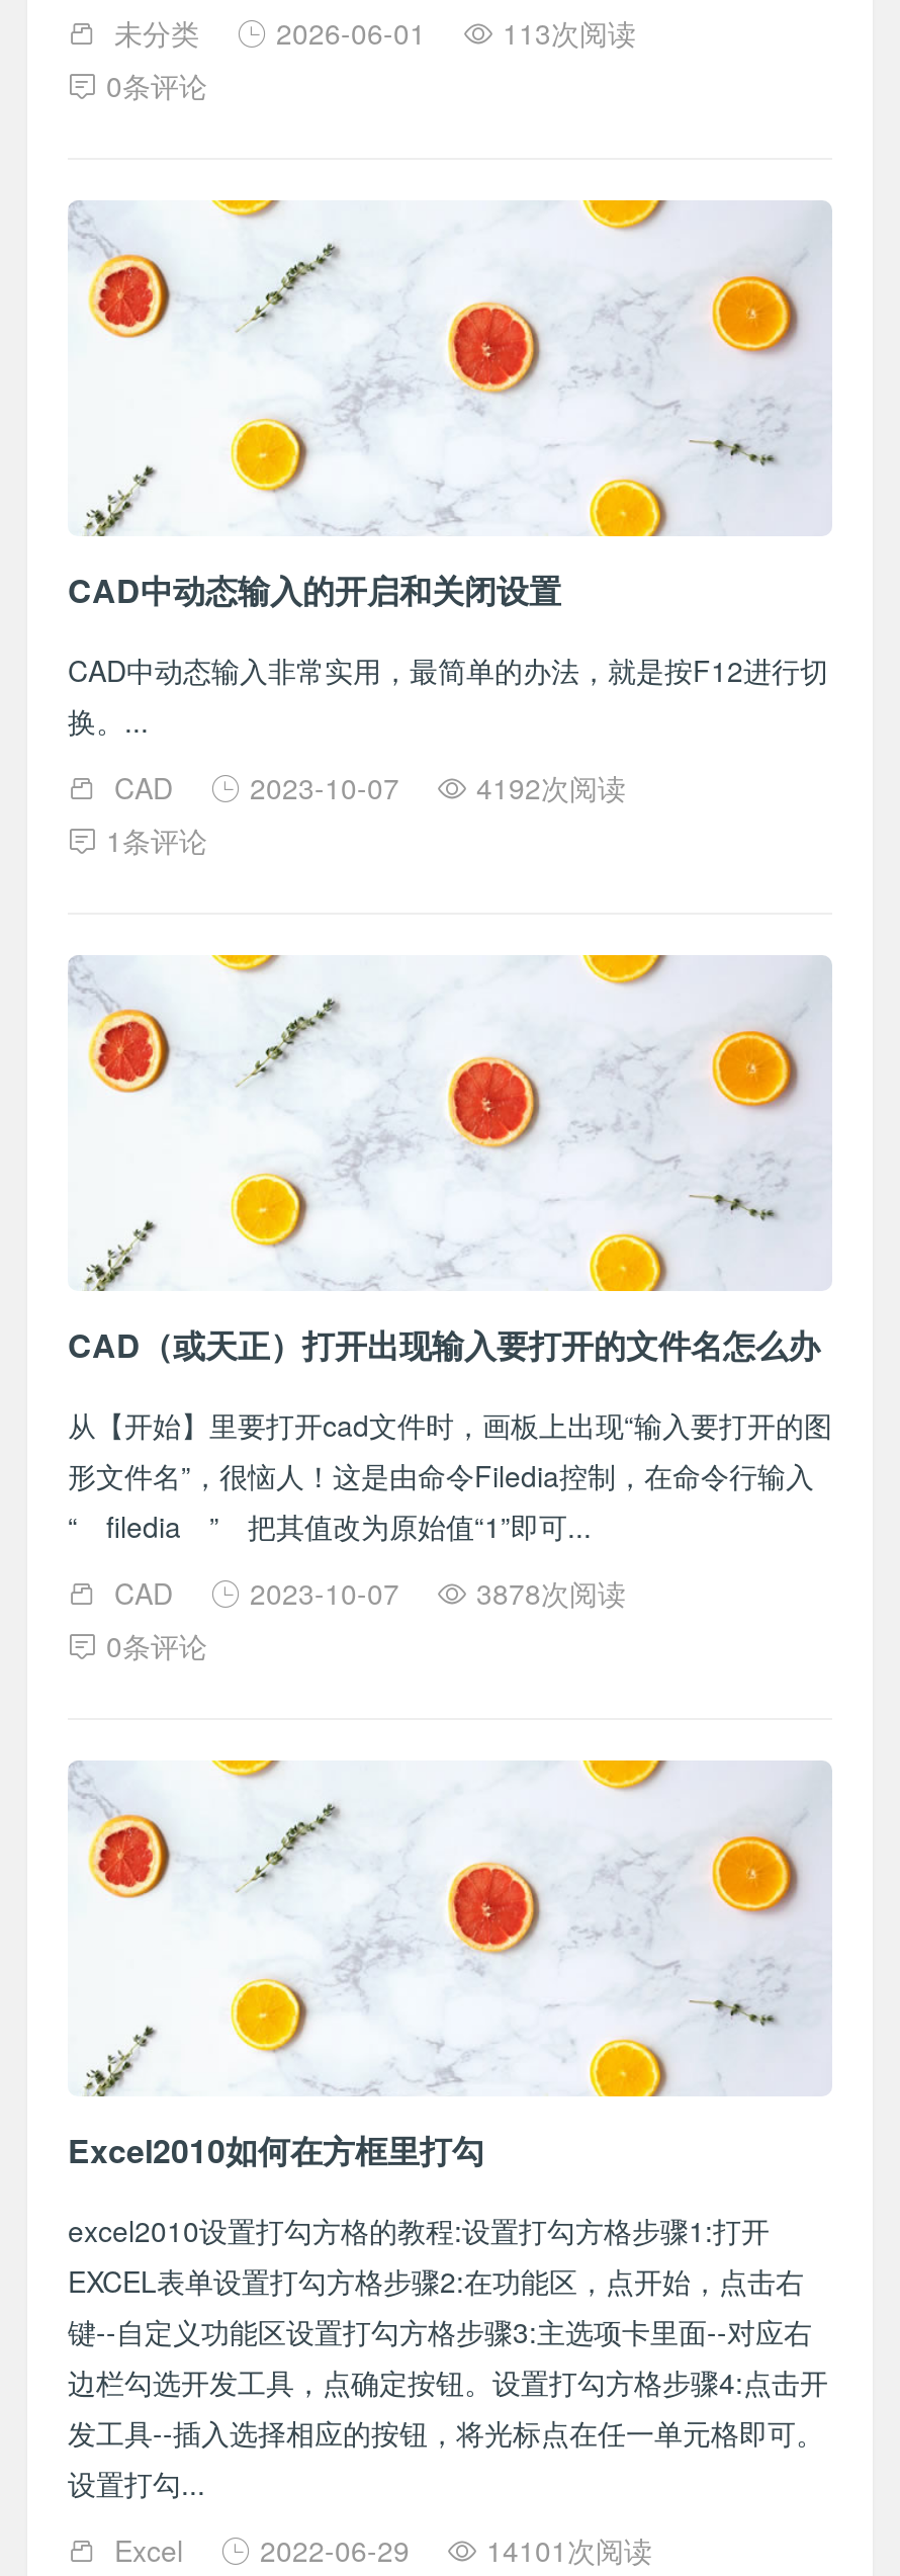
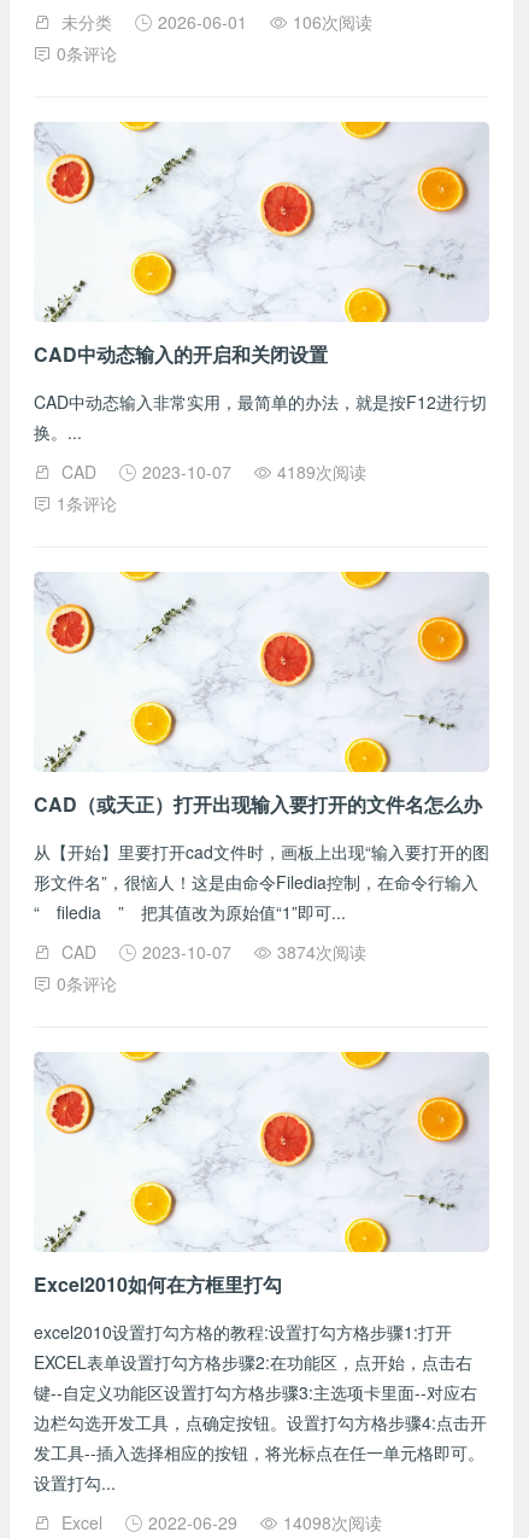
- 未分类 2026-06-01 113次阅读
+ 未分类 2026-06-01 106次阅读

- CAD 2023-10-07 4192次阅读
+ CAD 2023-10-07 4189次阅读

- CAD 2023-10-07 3878次阅读
+ CAD 2023-10-07 3874次阅读

- Excel 2022-06-29 14101次阅读
+ Excel 2022-06-29 14098次阅读
